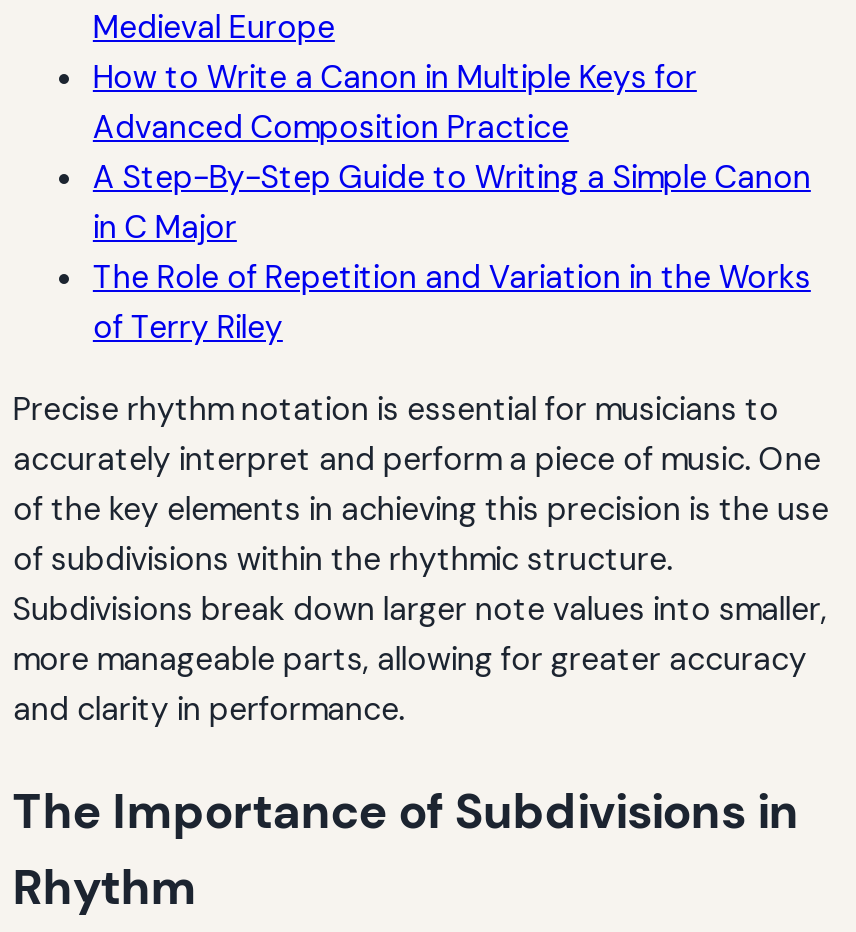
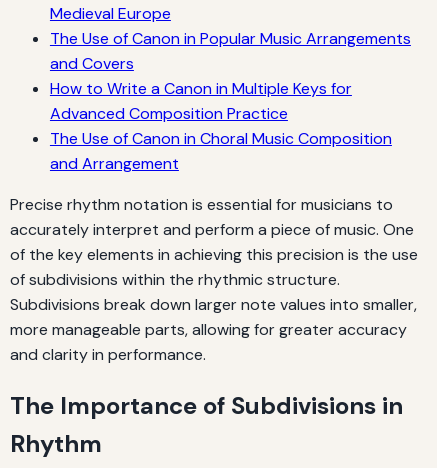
+ The Use of Canon in Popular Music Arrangements
+ and Covers

moved down: How to Write a Canon in Multiple Keys for | Advanced Composition Practice

- A Step-By-Step Guide to Writing a Simple Canon
- in C Major
- The Role of Repetition and Variation in the Works
- of Terry Riley
+ The Use of Canon in Choral Music Composition
+ and Arrangement
